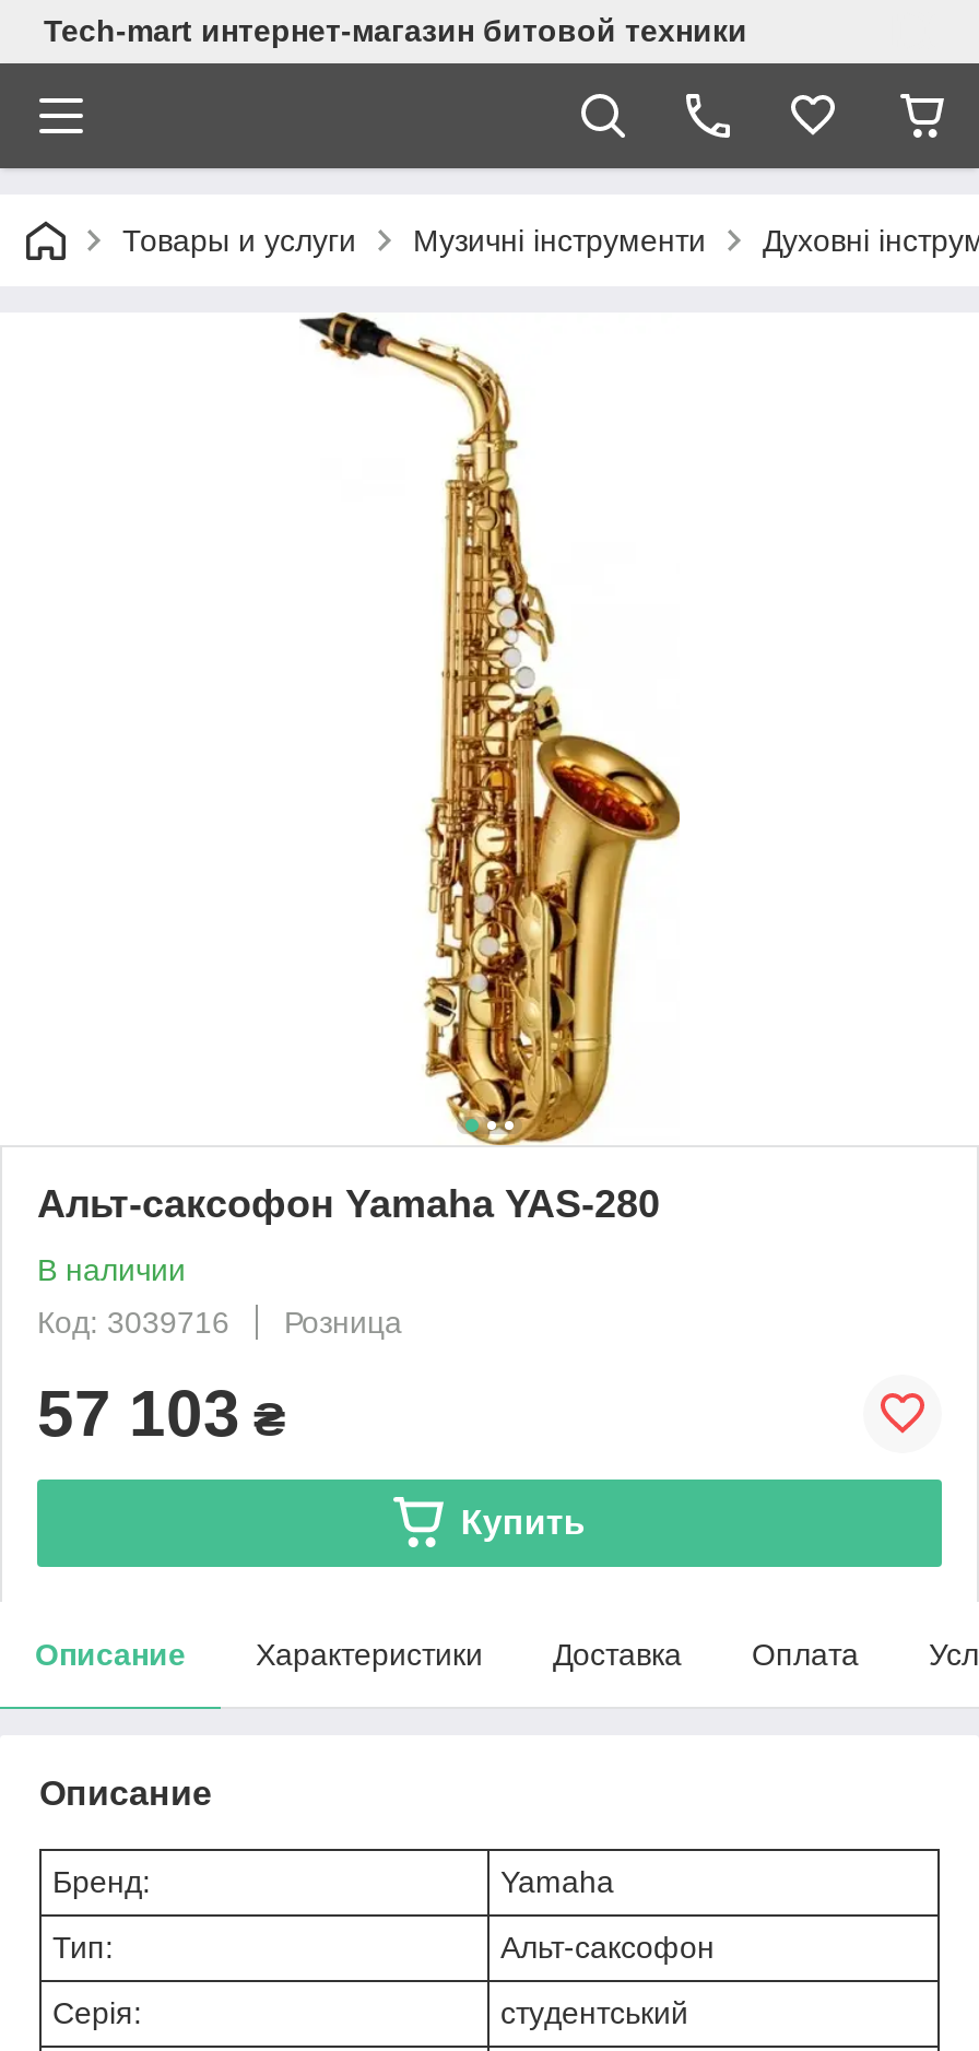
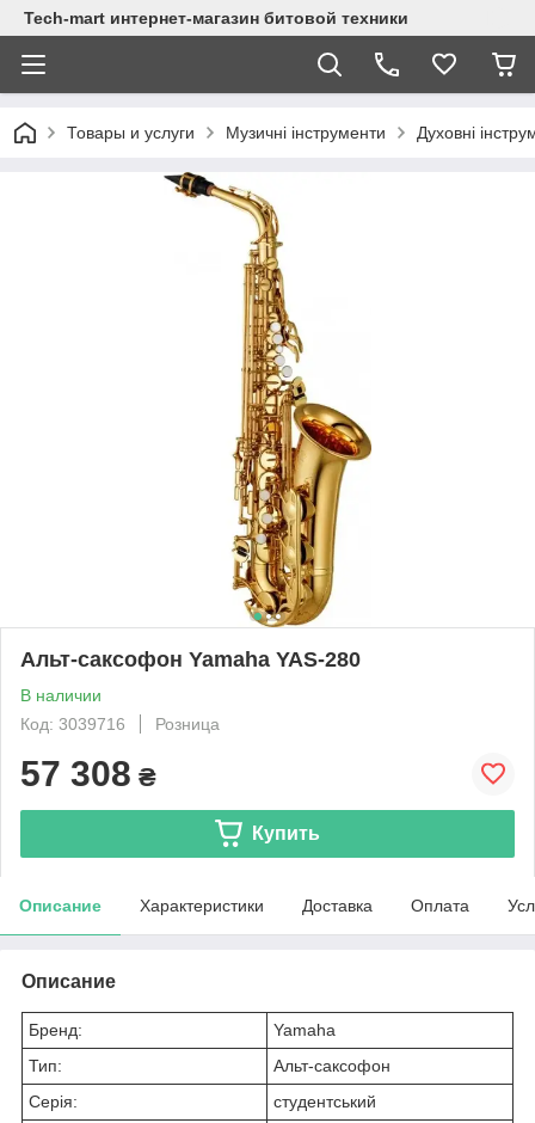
- 57 103 ₴
+ 57 308 ₴
